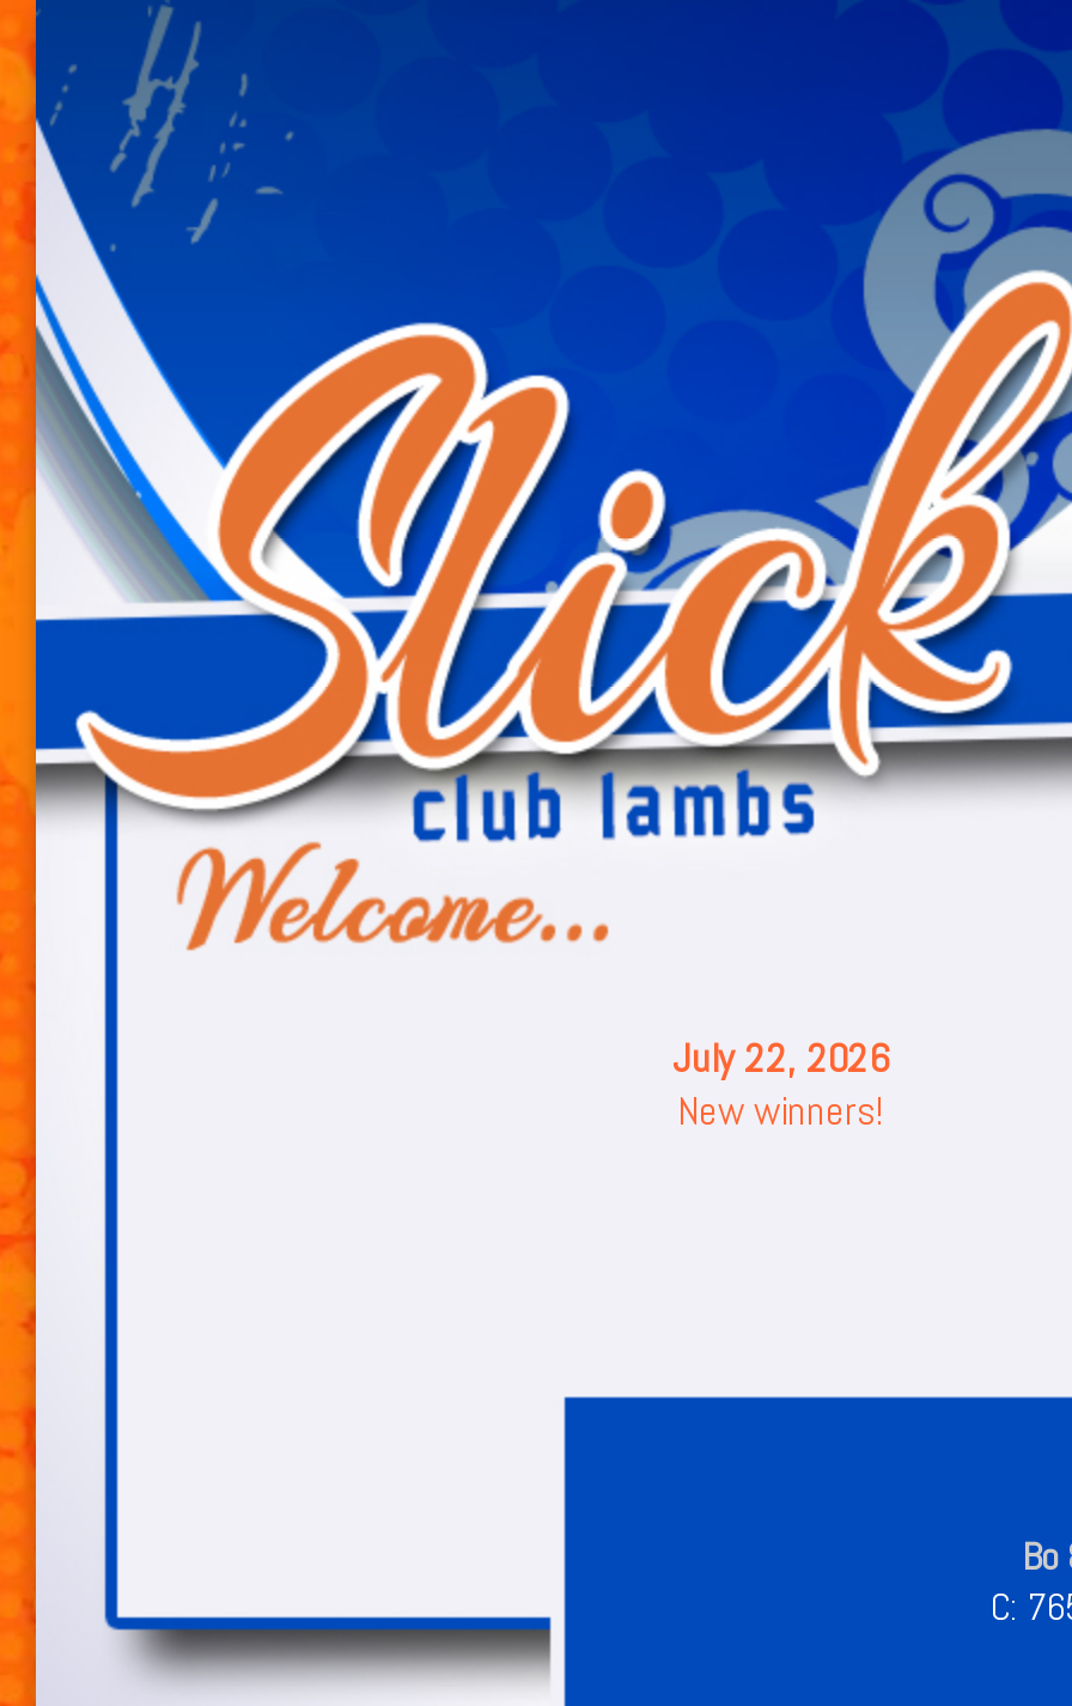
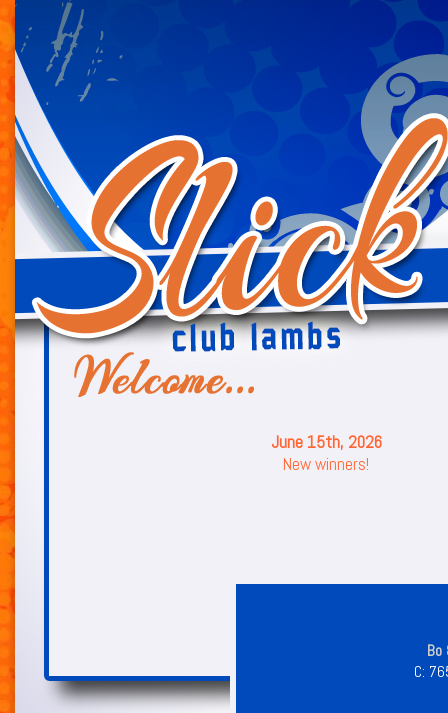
- July 22, 2026
+ June 15th, 2026
